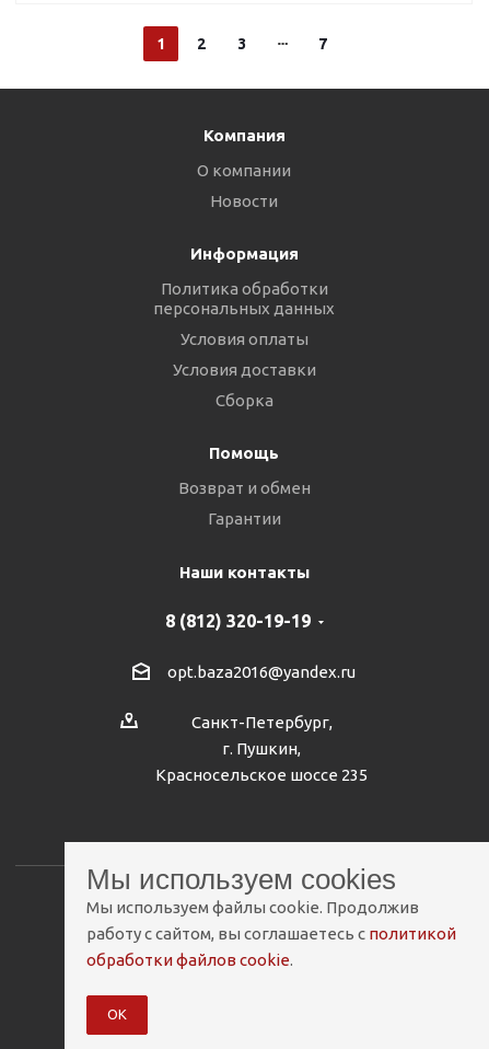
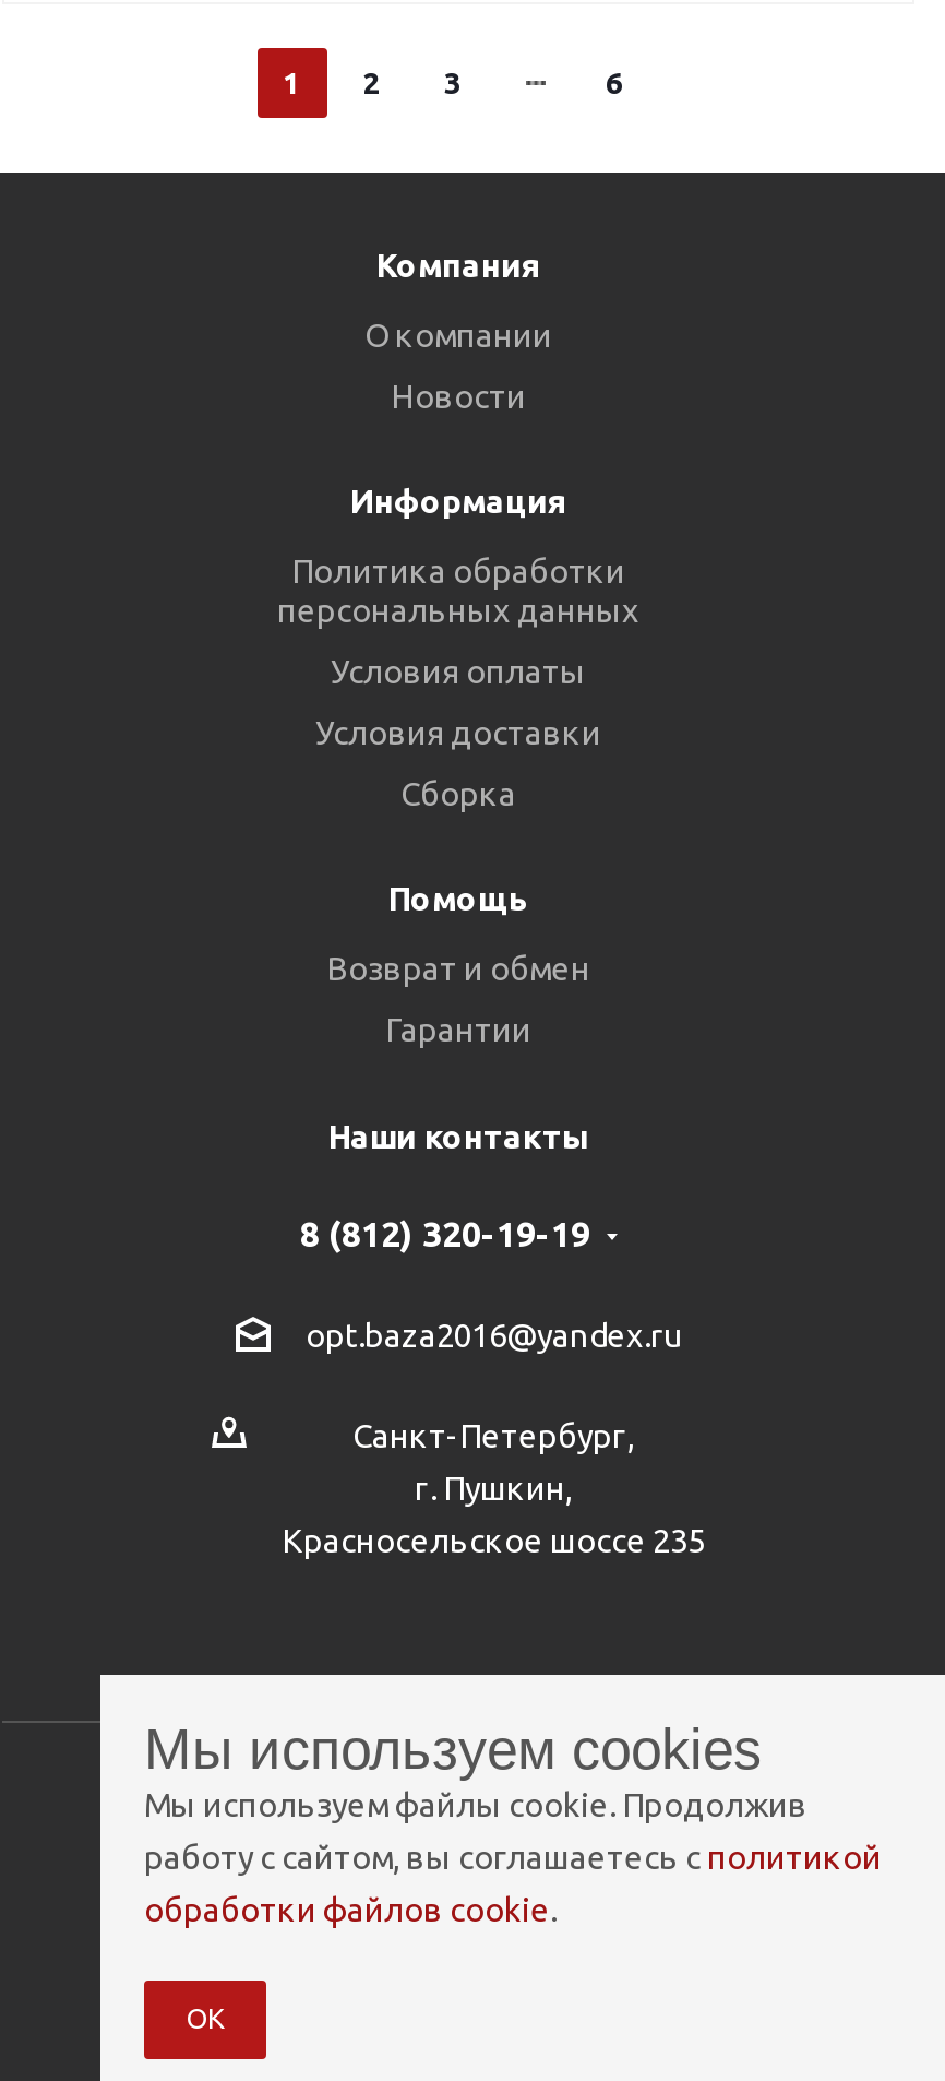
- 7
+ 6
